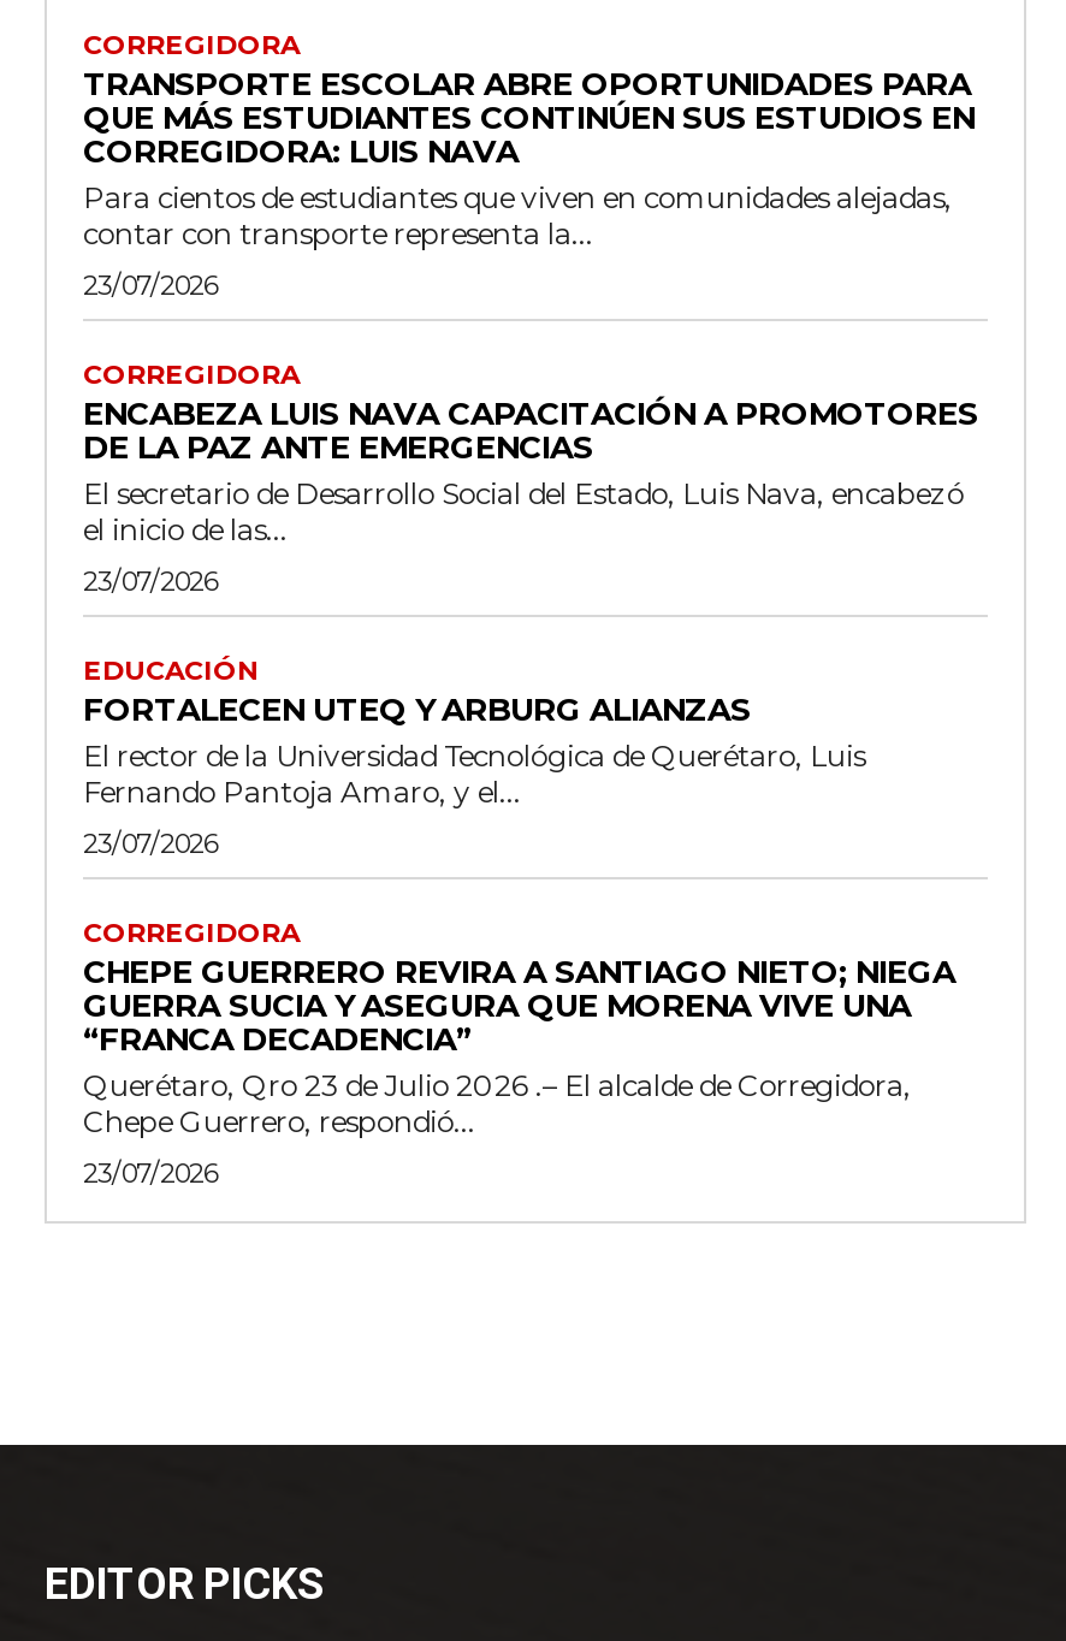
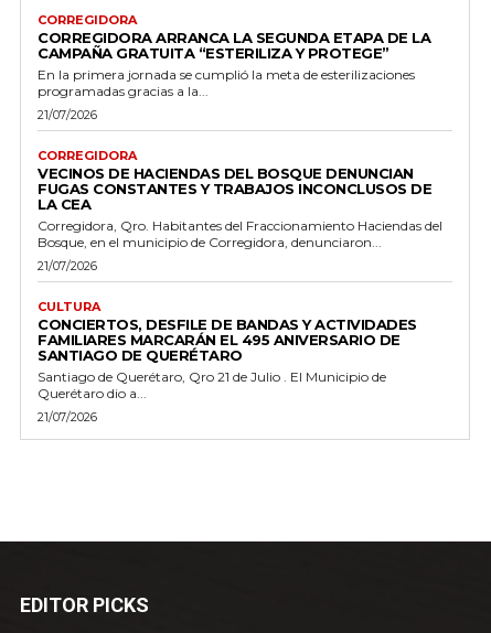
- TRANSPORTE ESCOLAR ABRE OPORTUNIDADES PARA
- QUE MÁS ESTUDIANTES CONTINÚEN SUS ESTUDIOS EN
- CORREGIDORA: LUIS NAVA
- Para cientos de estudiantes que viven en comunidades alejadas,
- contar con transporte representa la...
+ CORREGIDORA ARRANCA LA SEGUNDA ETAPA DE LA
+ CAMPAÑA GRATUITA “ESTERILIZA Y PROTEGE”
+ En la primera jornada se cumplió la meta de esterilizaciones
+ programadas gracias a la...

- 23/07/2026
+ 21/07/2026

- ENCABEZA LUIS NAVA CAPACITACIÓN A PROMOTORES
- DE LA PAZ ANTE EMERGENCIAS
- El secretario de Desarrollo Social del Estado, Luis Nava, encabezó
- el inicio de las...
- 23/07/2026
- EDUCACIÓN
- FORTALECEN UTEQ Y ARBURG ALIANZAS
- El rector de la Universidad Tecnológica de Querétaro, Luis
- Fernando Pantoja Amaro, y el...
- 23/07/2026
- CORREGIDORA
- CHEPE GUERRERO REVIRA A SANTIAGO NIETO; NIEGA
- GUERRA SUCIA Y ASEGURA QUE MORENA VIVE UNA
- “FRANCA DECADENCIA”
- Querétaro, Qro 23 de Julio 2026 .– El alcalde de Corregidora,
- Chepe Guerrero, respondió...
- 23/07/2026
+ VECINOS DE HACIENDAS DEL BOSQUE DENUNCIAN
+ FUGAS CONSTANTES Y TRABAJOS INCONCLUSOS DE
+ LA CEA
+ Corregidora, Qro. Habitantes del Fraccionamiento Haciendas del
+ Bosque, en el municipio de Corregidora, denunciaron...
+ 21/07/2026
+ CULTURA
+ CONCIERTOS, DESFILE DE BANDAS Y ACTIVIDADES
+ FAMILIARES MARCARÁN EL 495 ANIVERSARIO DE
+ SANTIAGO DE QUERÉTARO
+ Santiago de Querétaro, Qro 21 de Julio . El Municipio de
+ Querétaro dio a...
+ 21/07/2026
